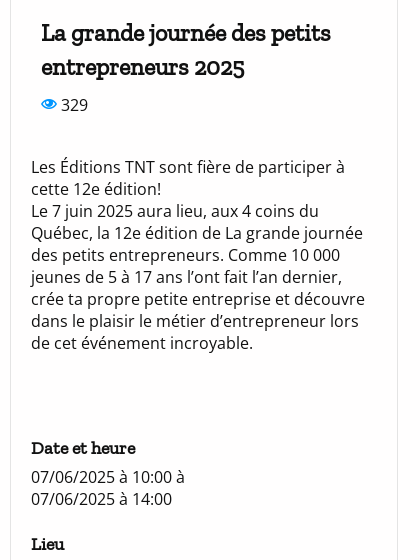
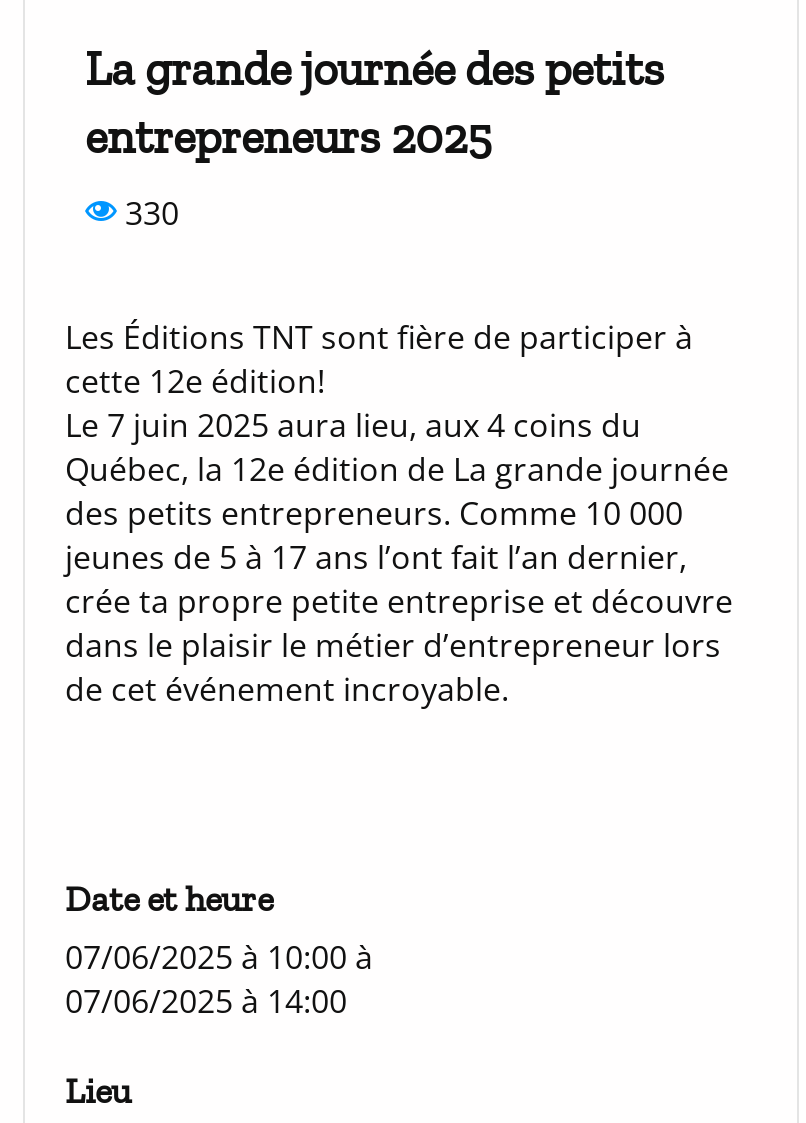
- 329
+ 330
